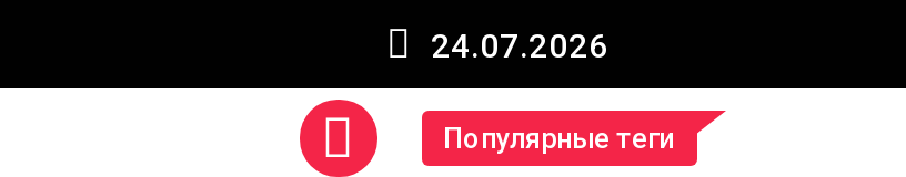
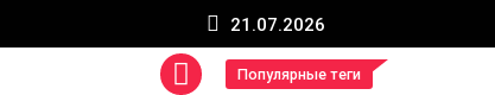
- 24.07.2026
+ 21.07.2026
